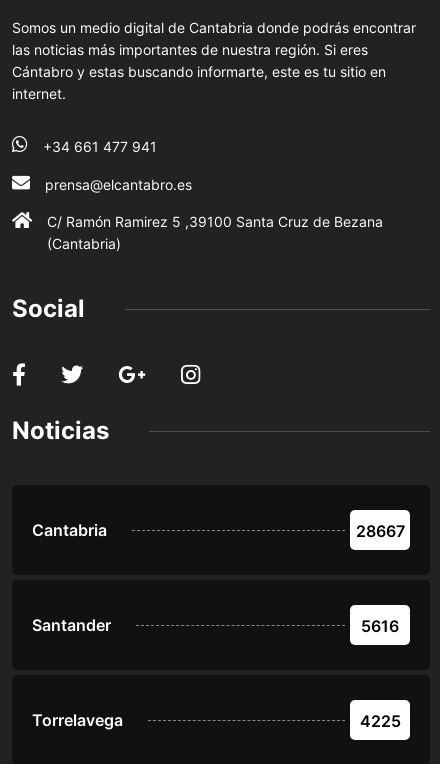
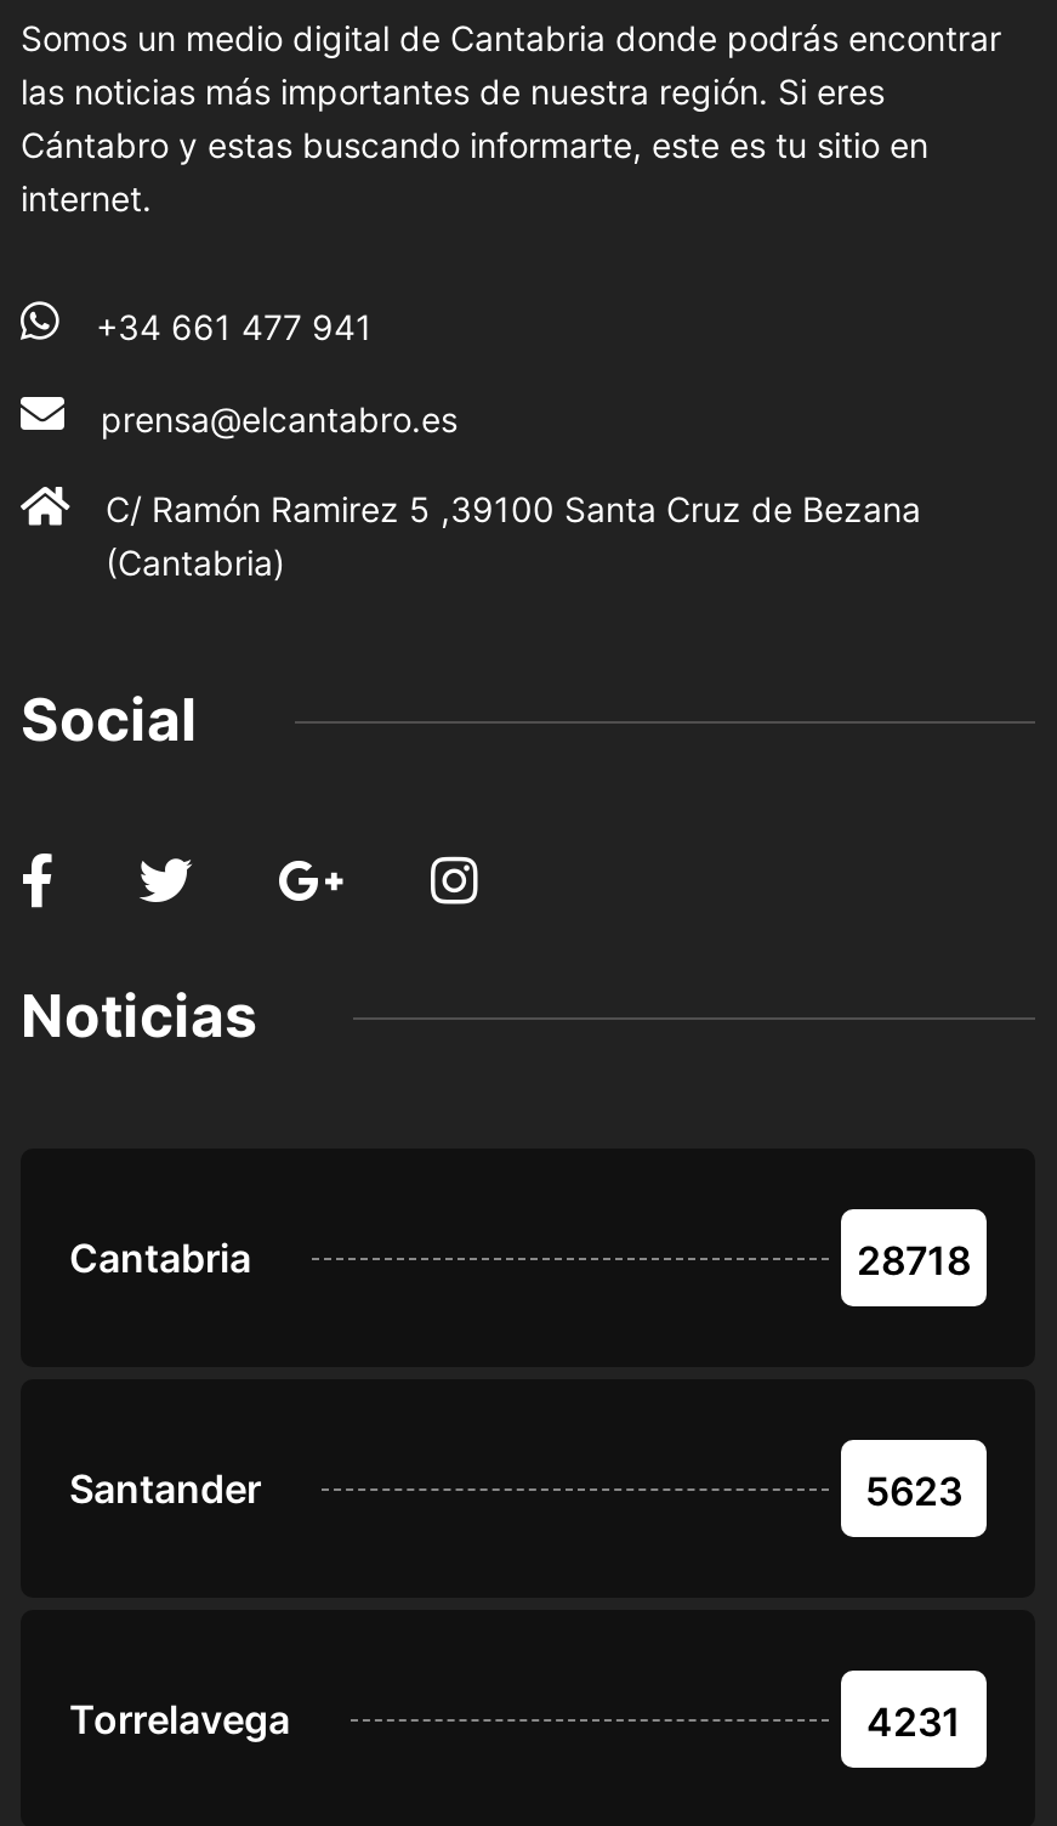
- 28667
+ 28718

- 5616
+ 5623

- 4225
+ 4231
